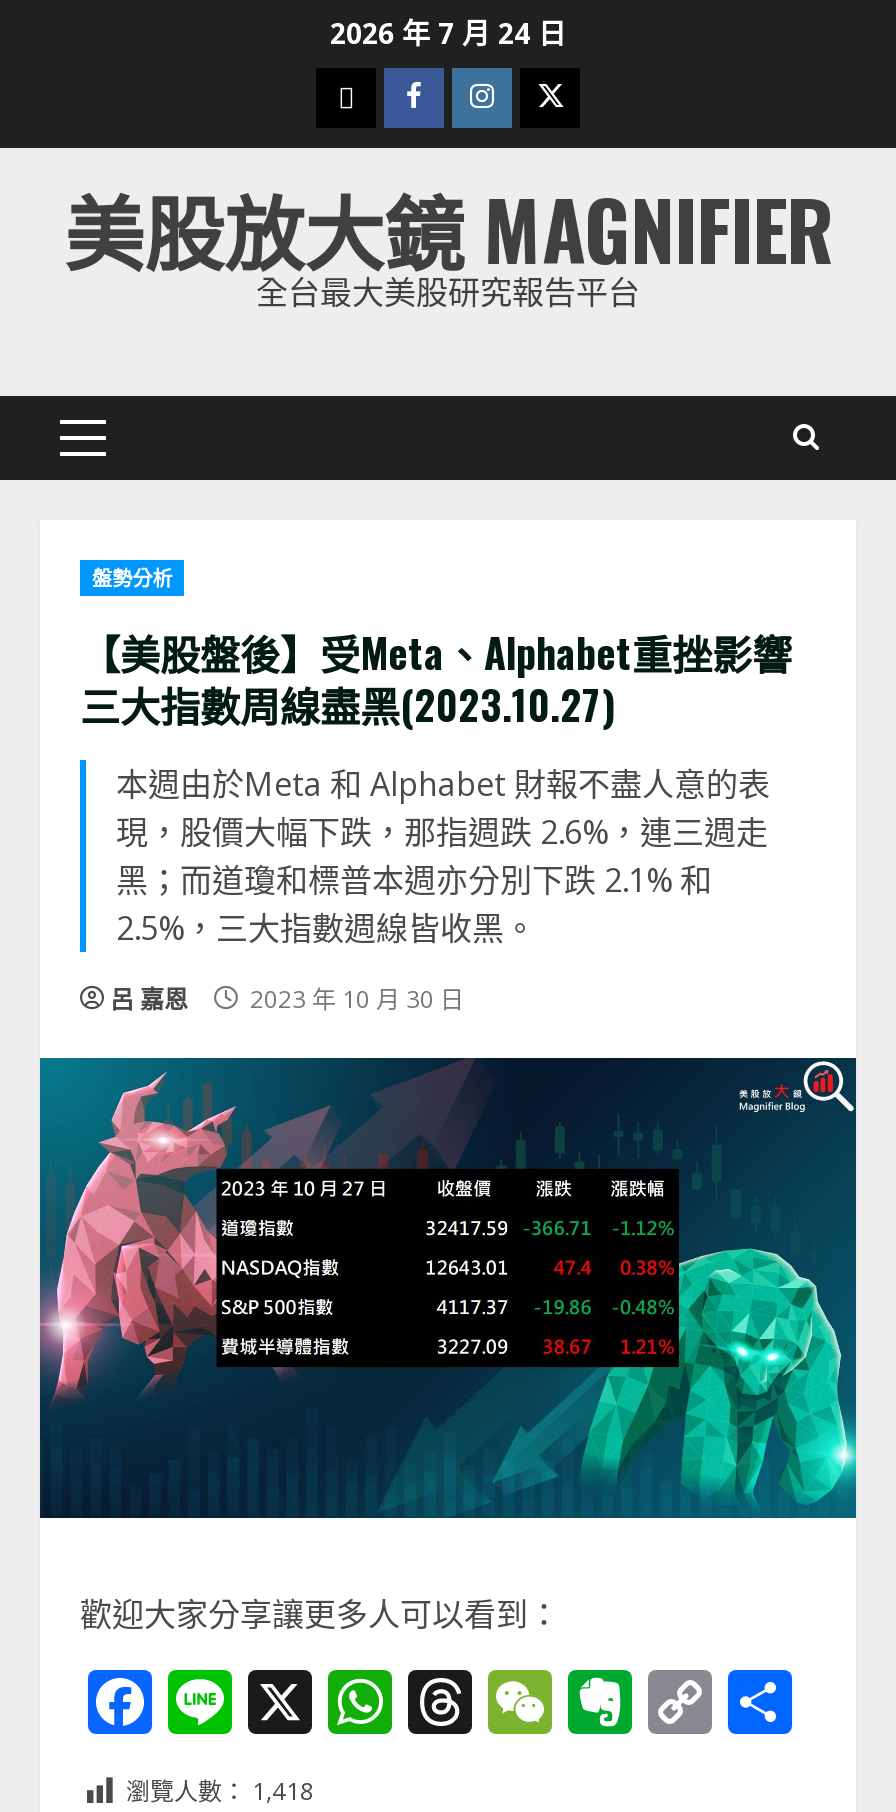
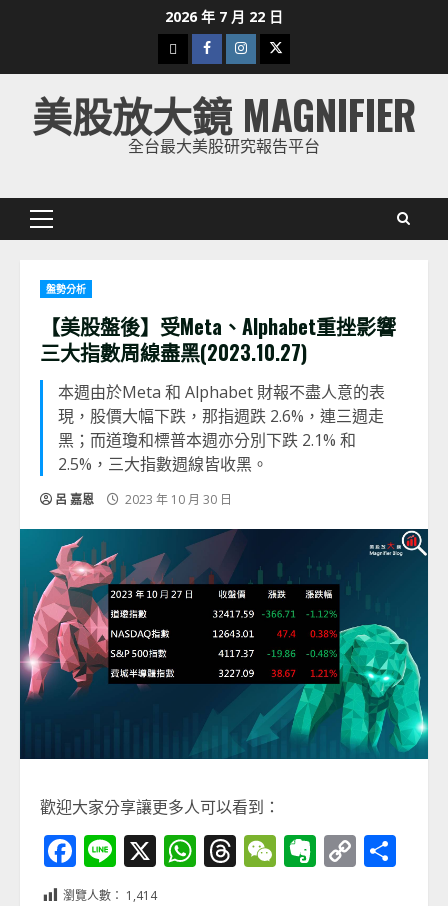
- 2026 年 7 月 24 日
+ 2026 年 7 月 22 日

- 瀏覽人數： 1,418
+ 瀏覽人數： 1,414
